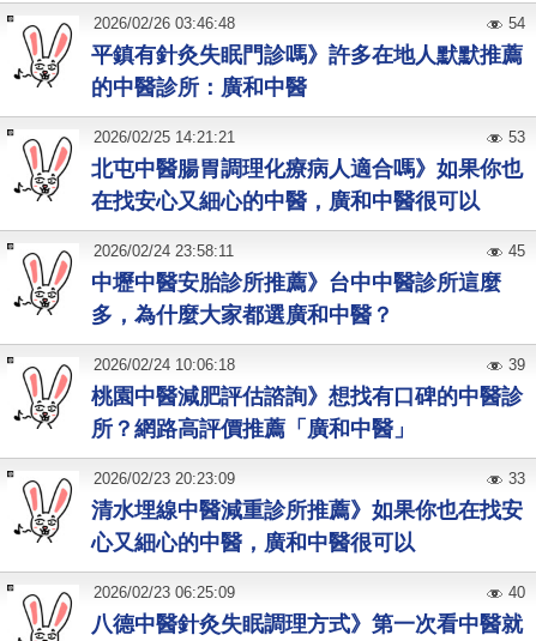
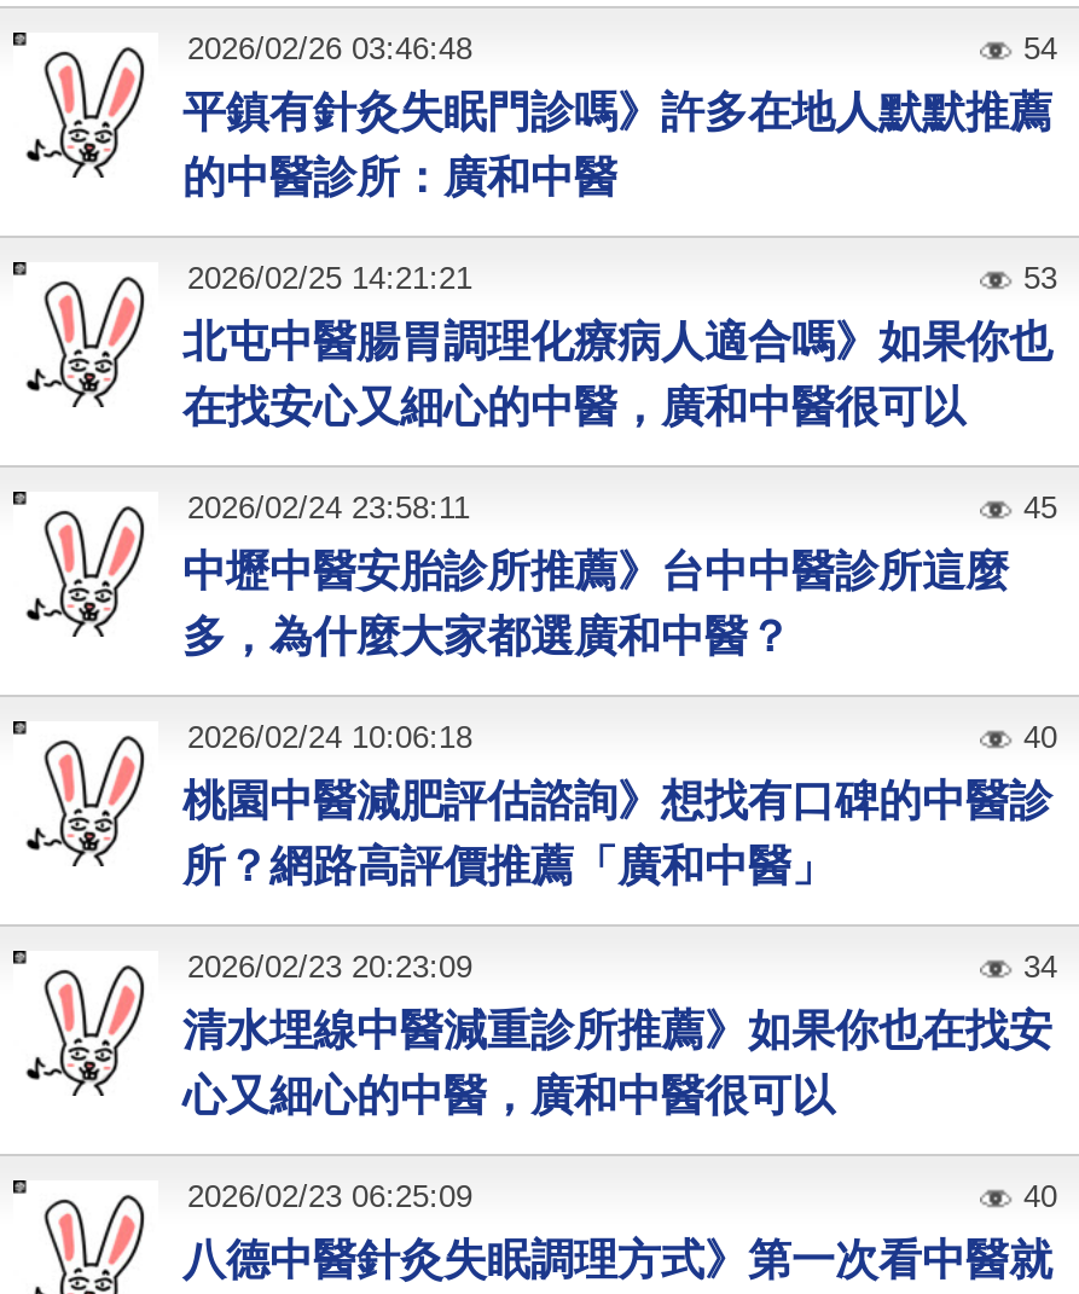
- 39
+ 40

- 33
+ 34
